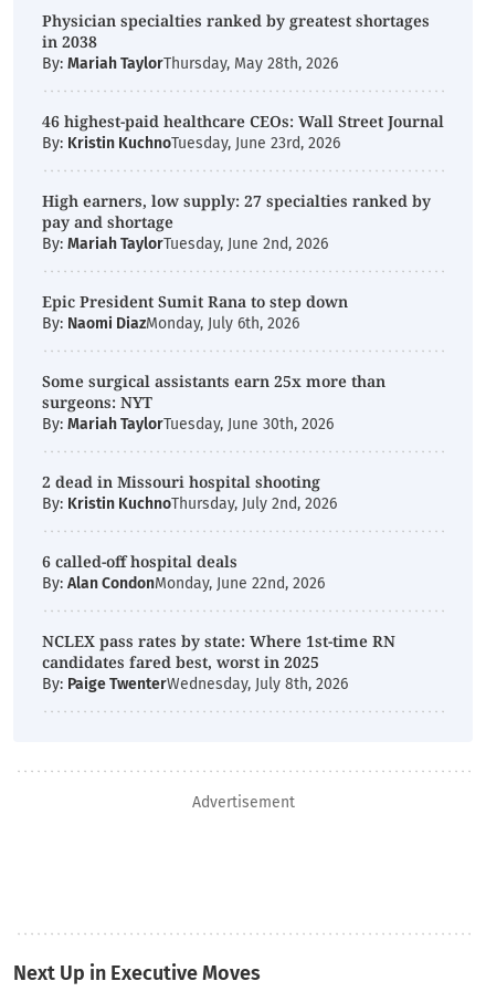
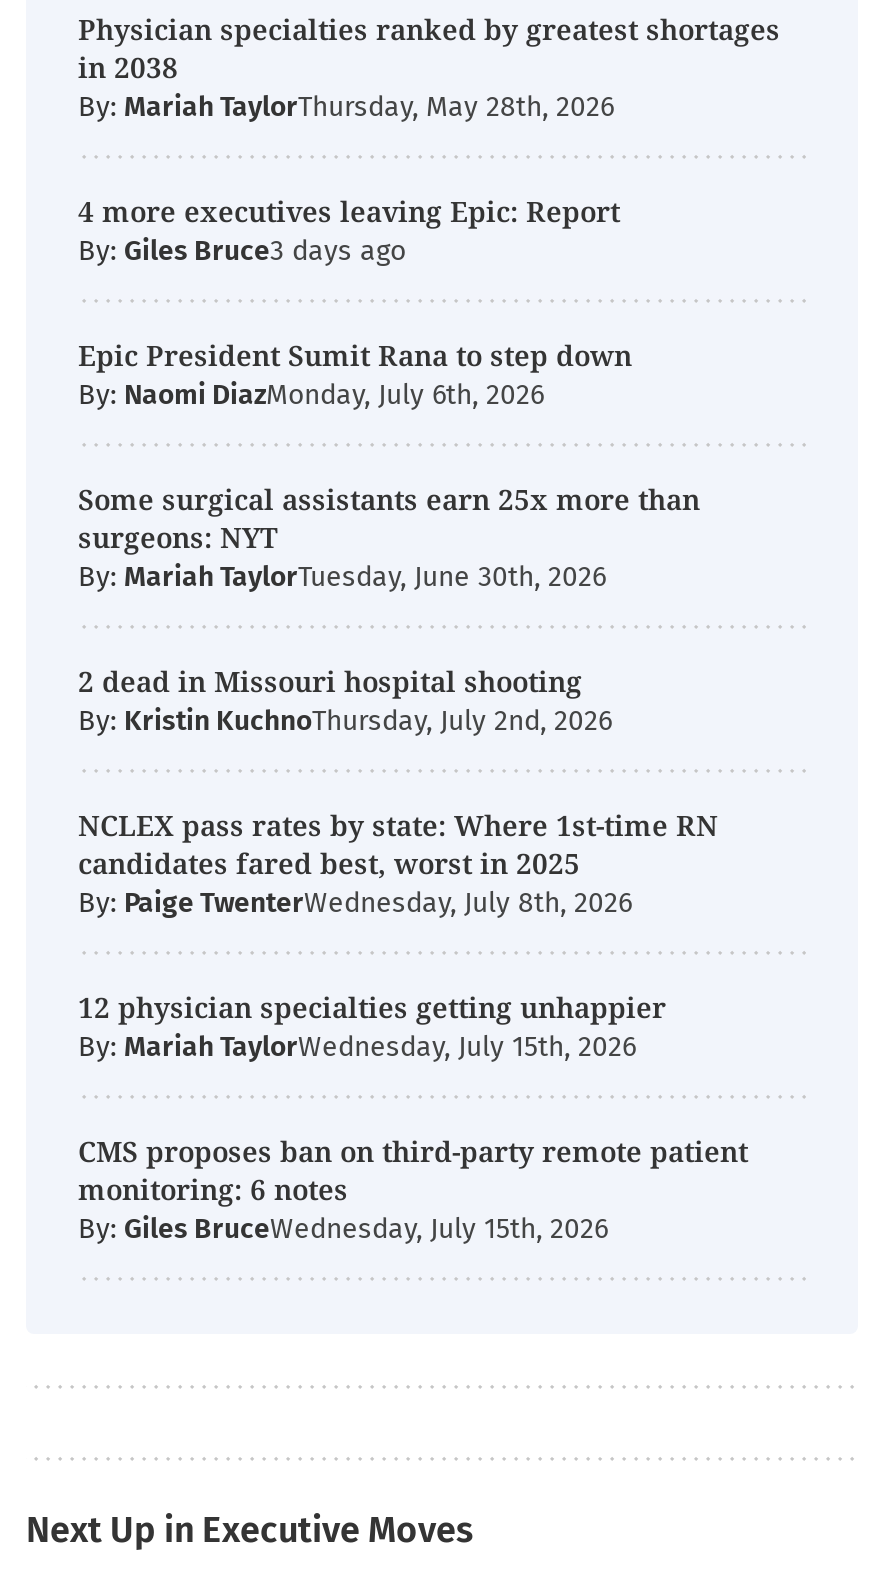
- 46 highest-paid healthcare CEOs: Wall Street Journal
- By: Kristin KuchnoTuesday, June 23rd, 2026
- High earners, low supply: 27 specialties ranked by
- pay and shortage
- By: Mariah TaylorTuesday, June 2nd, 2026
+ 4 more executives leaving Epic: Report
+ By: Giles Bruce

- 6 called-off hospital deals
- By: Alan CondonMonday, June 22nd, 2026

moved up: NCLEX pass rates by state: Where 1st-time RN | candidates fared best, worst in 2025 | By: Paige TwenterWednesday, July 8th, 2026

- Advertisement
+ 12 physician specialties getting unhappier
+ By: Mariah TaylorWednesday, July 15th, 2026
+ CMS proposes ban on third-party remote patient
+ monitoring: 6 notes
+ By: Giles BruceWednesday, July 15th, 2026
